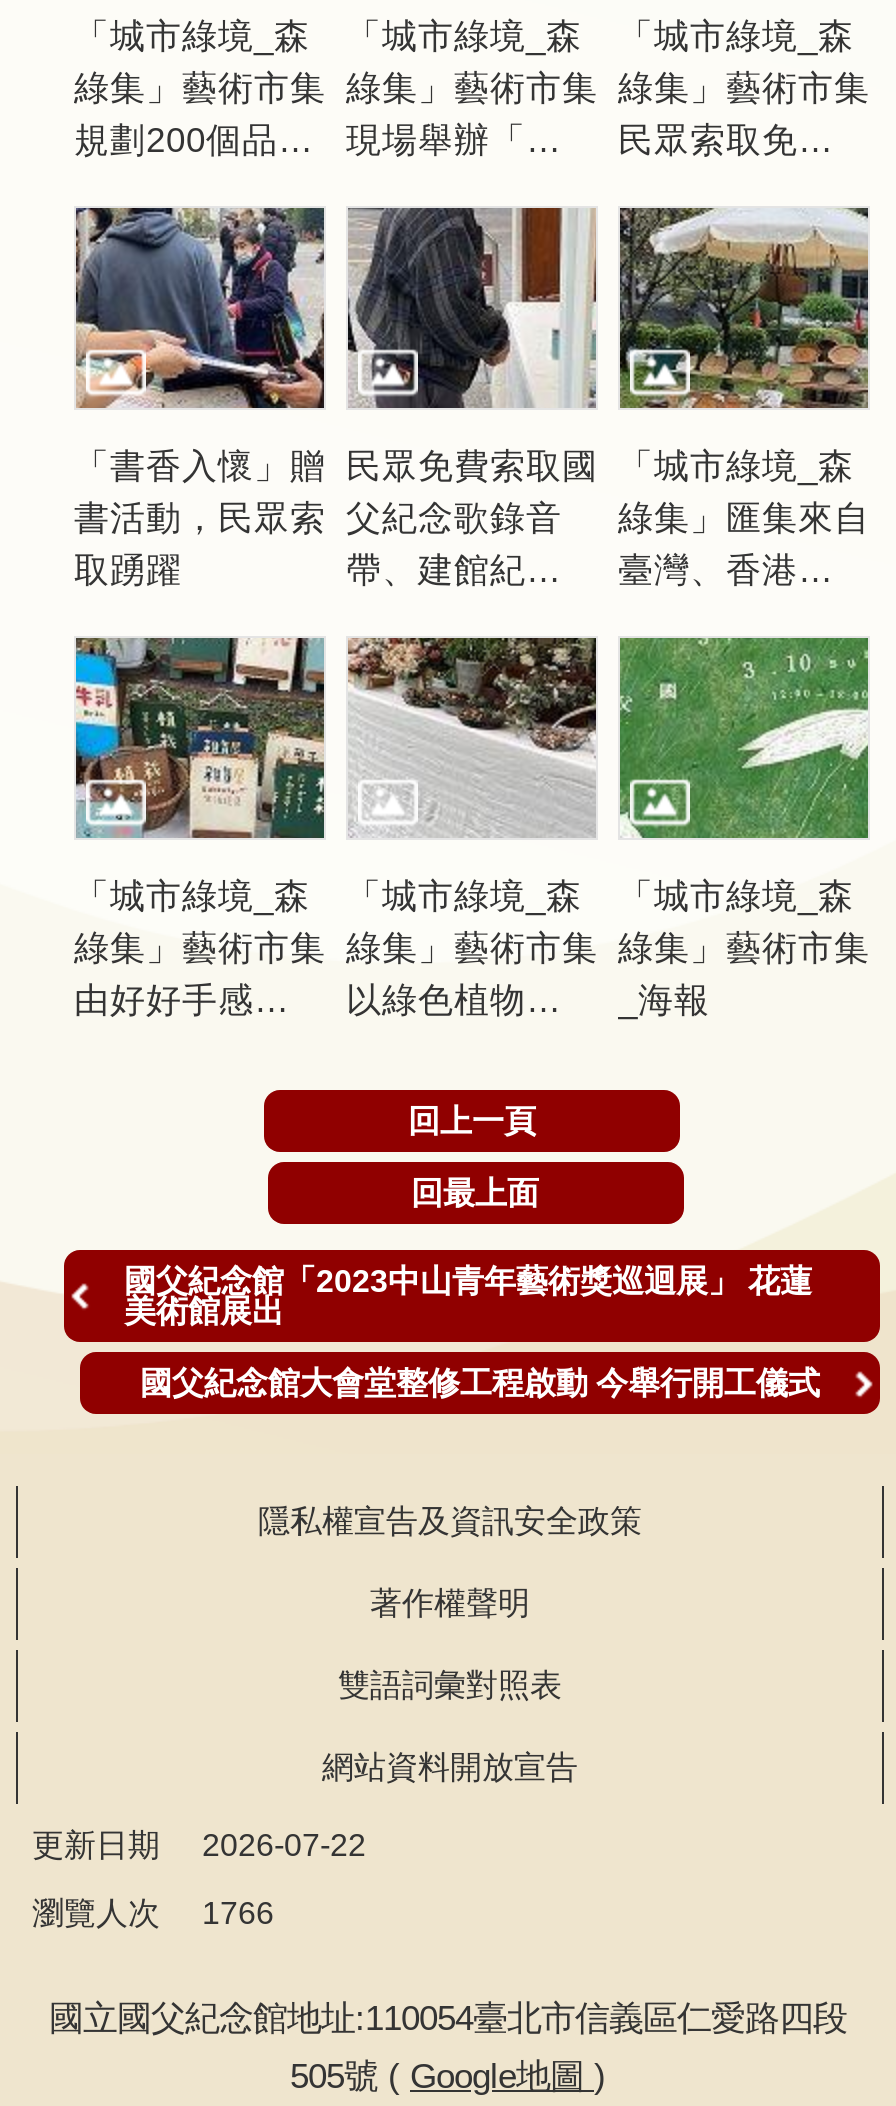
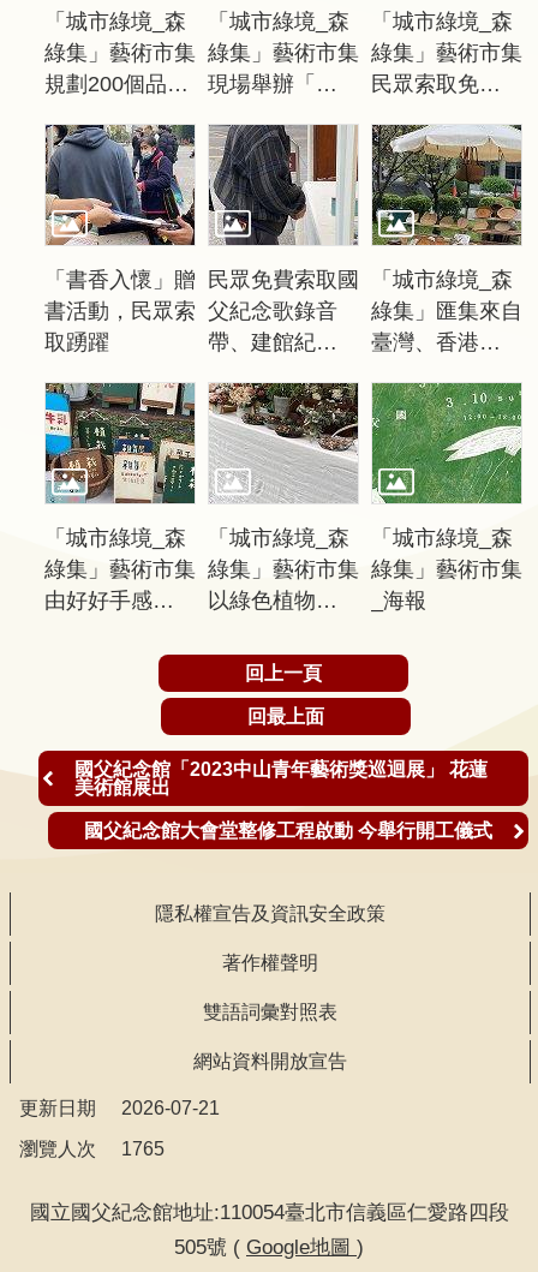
- 2026-07-22
+ 2026-07-21

- 瀏覽人次 1766
+ 瀏覽人次 1765
